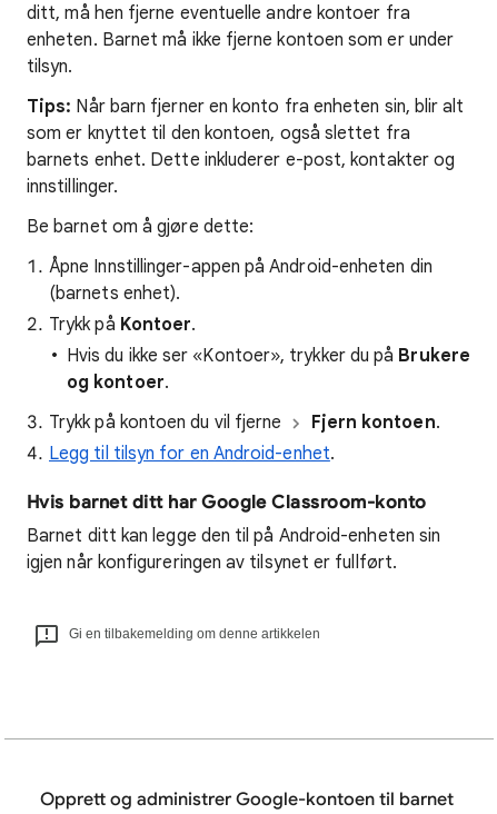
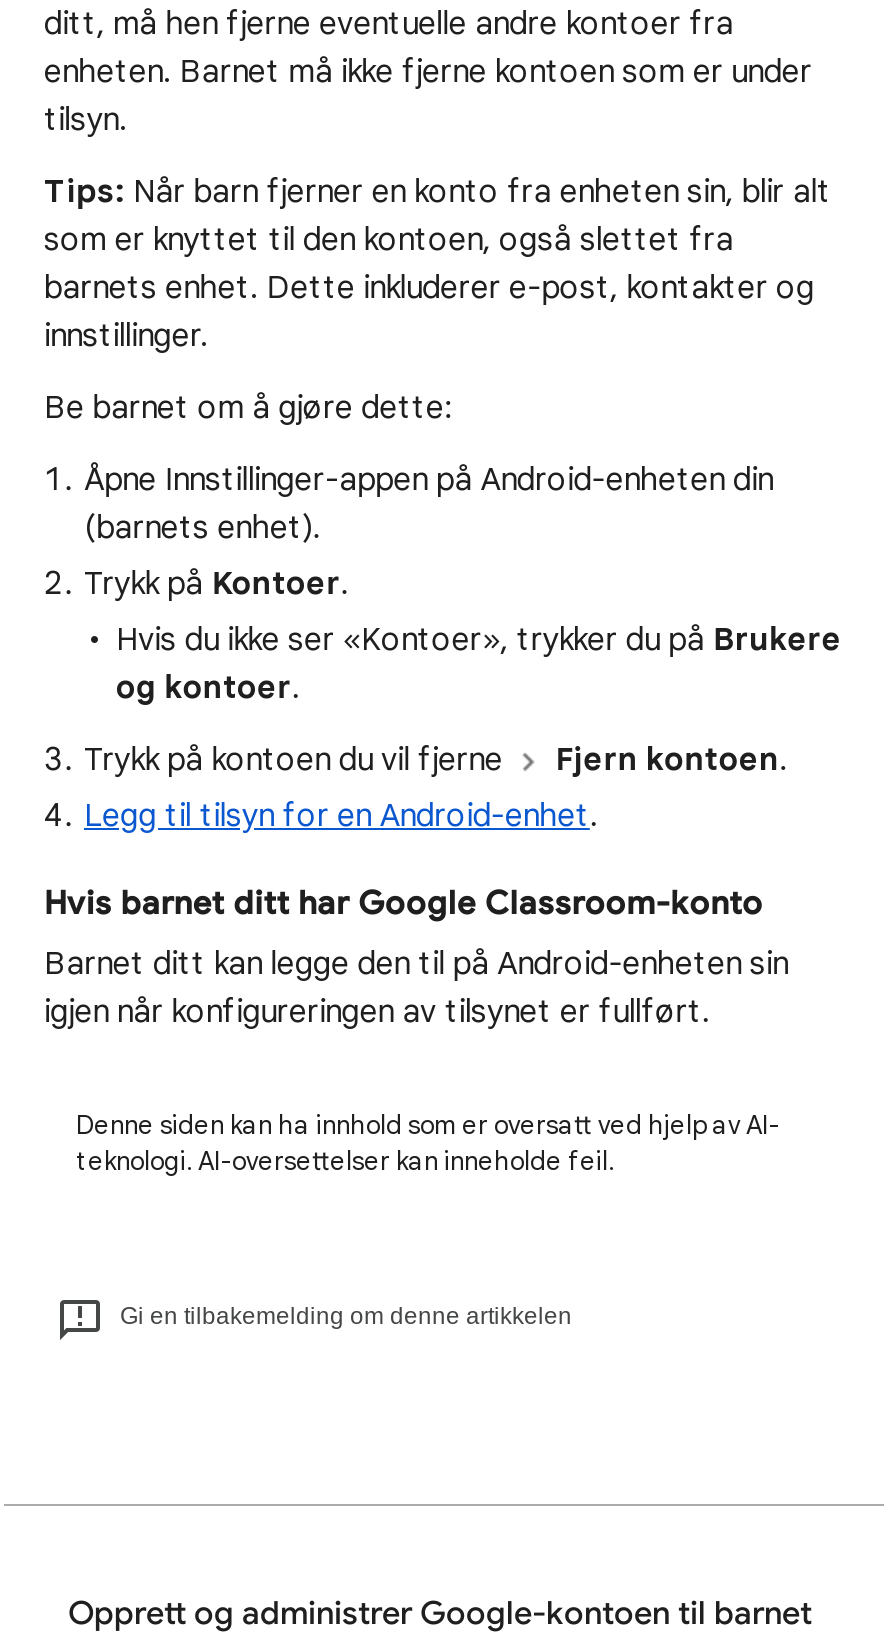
+ Denne siden kan ha innhold som er oversatt ved hjelp av AI-
+ teknologi. AI-oversettelser kan inneholde feil.
